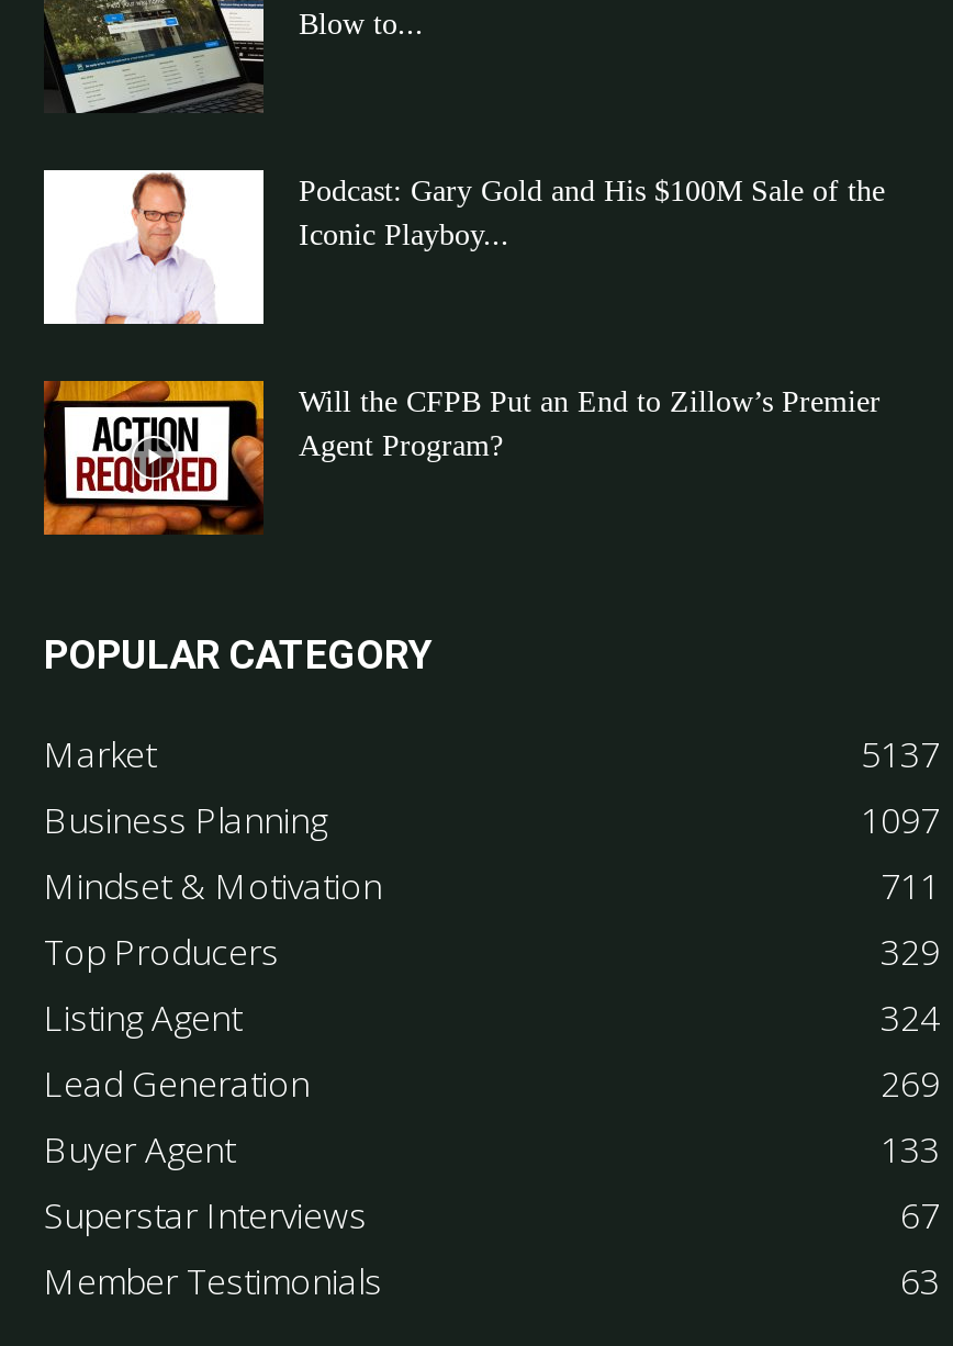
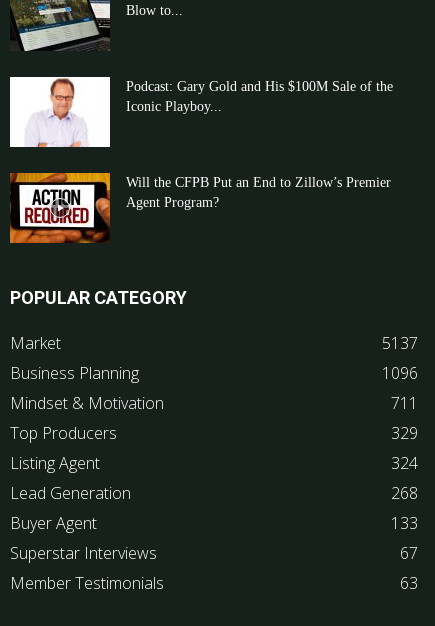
- 1097
+ 1096

- 269
+ 268
